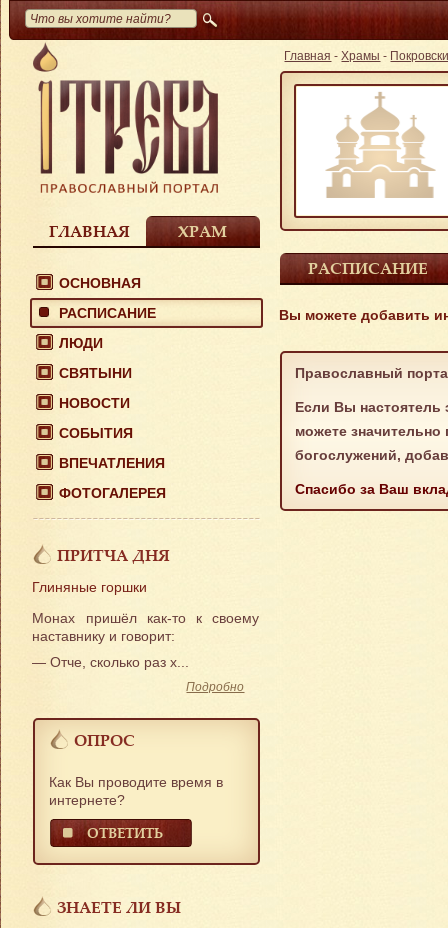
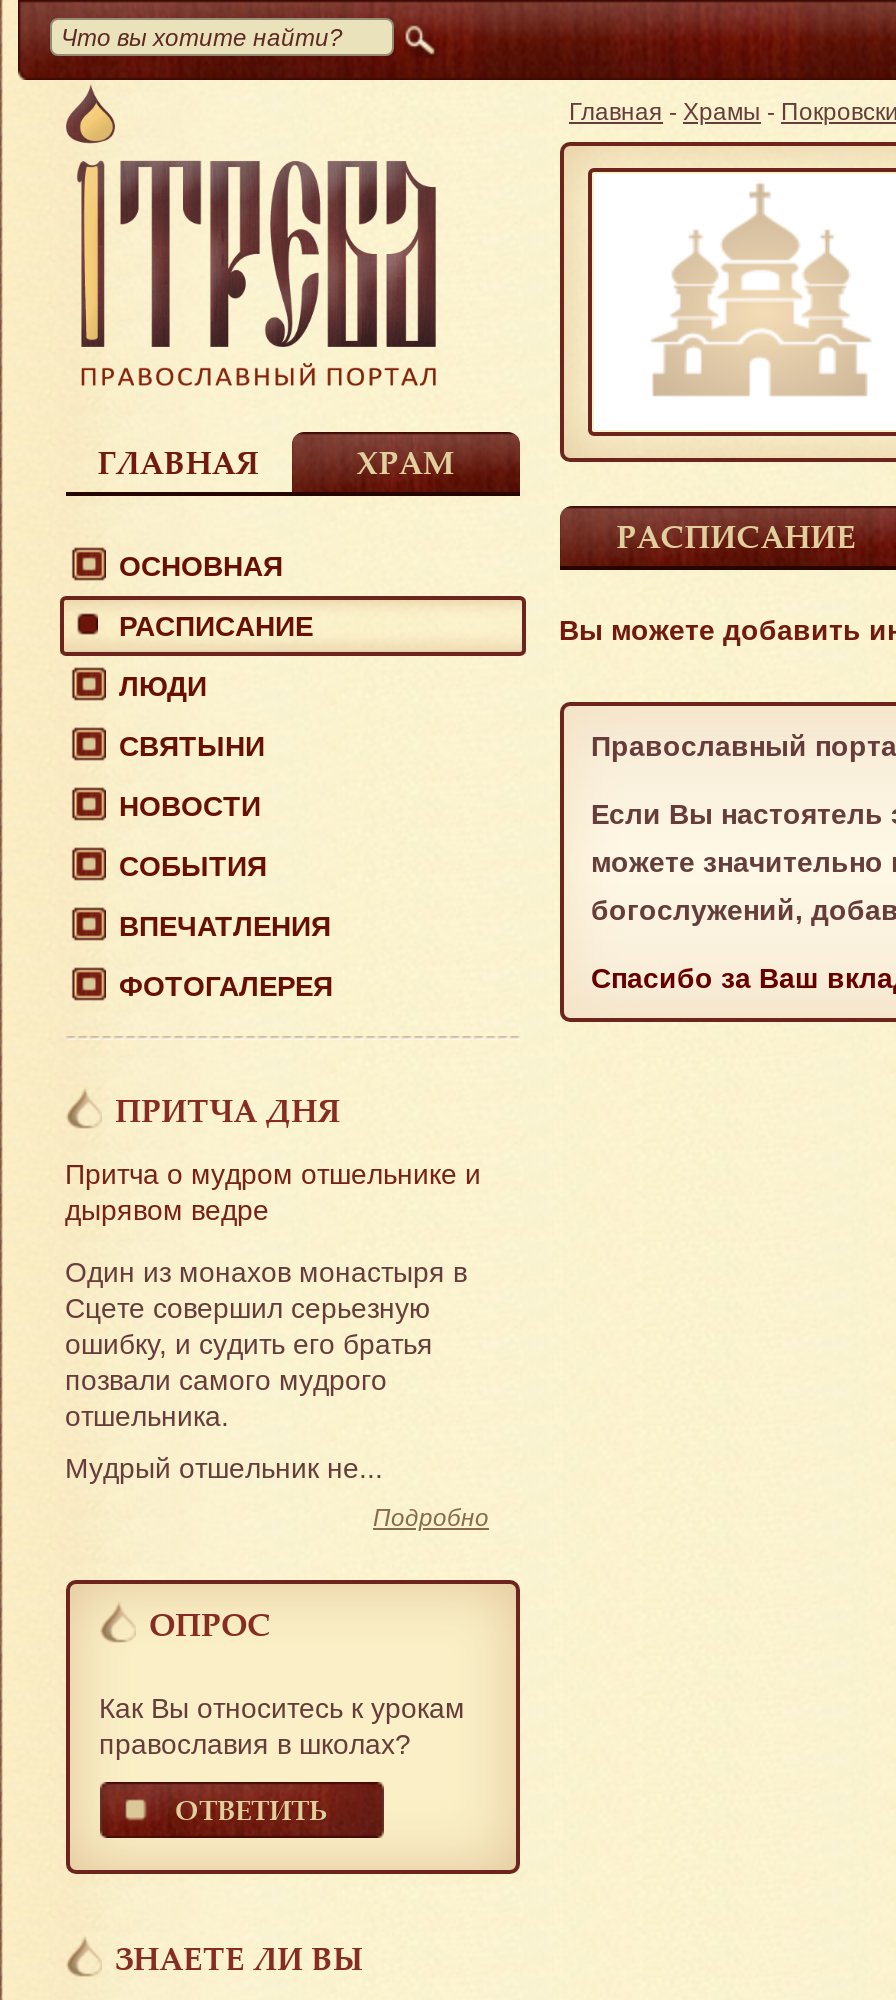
- Глиняные горшки
+ Притча о мудром отшельнике и
+ дырявом ведре

- Монах пришёл как-то к своему
- наставнику и говорит:
+ Один из монахов монастыря в
+ Сцете совершил серьезную
+ ошибку, и судить его братья
+ позвали самого мудрого
+ отшельника.

- — Отче, сколько раз х...
+ Мудрый отшельник не...

- Как Вы проводите время в
- интернете?
+ Как Вы относитесь к урокам
+ православия в школах?
